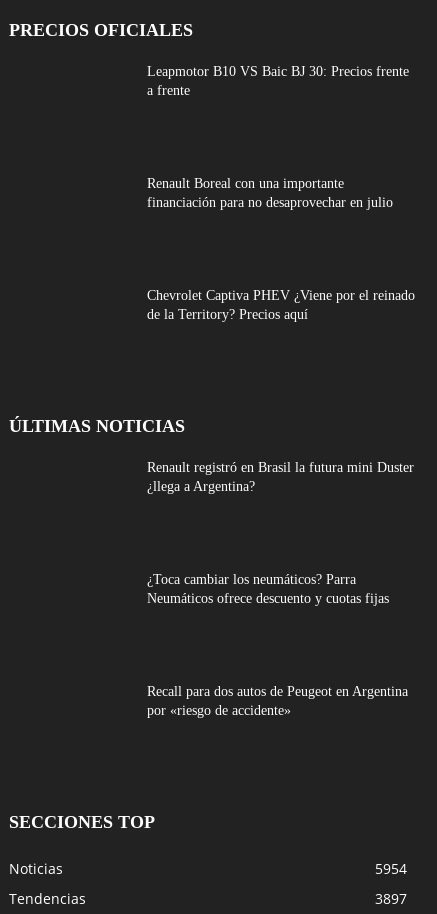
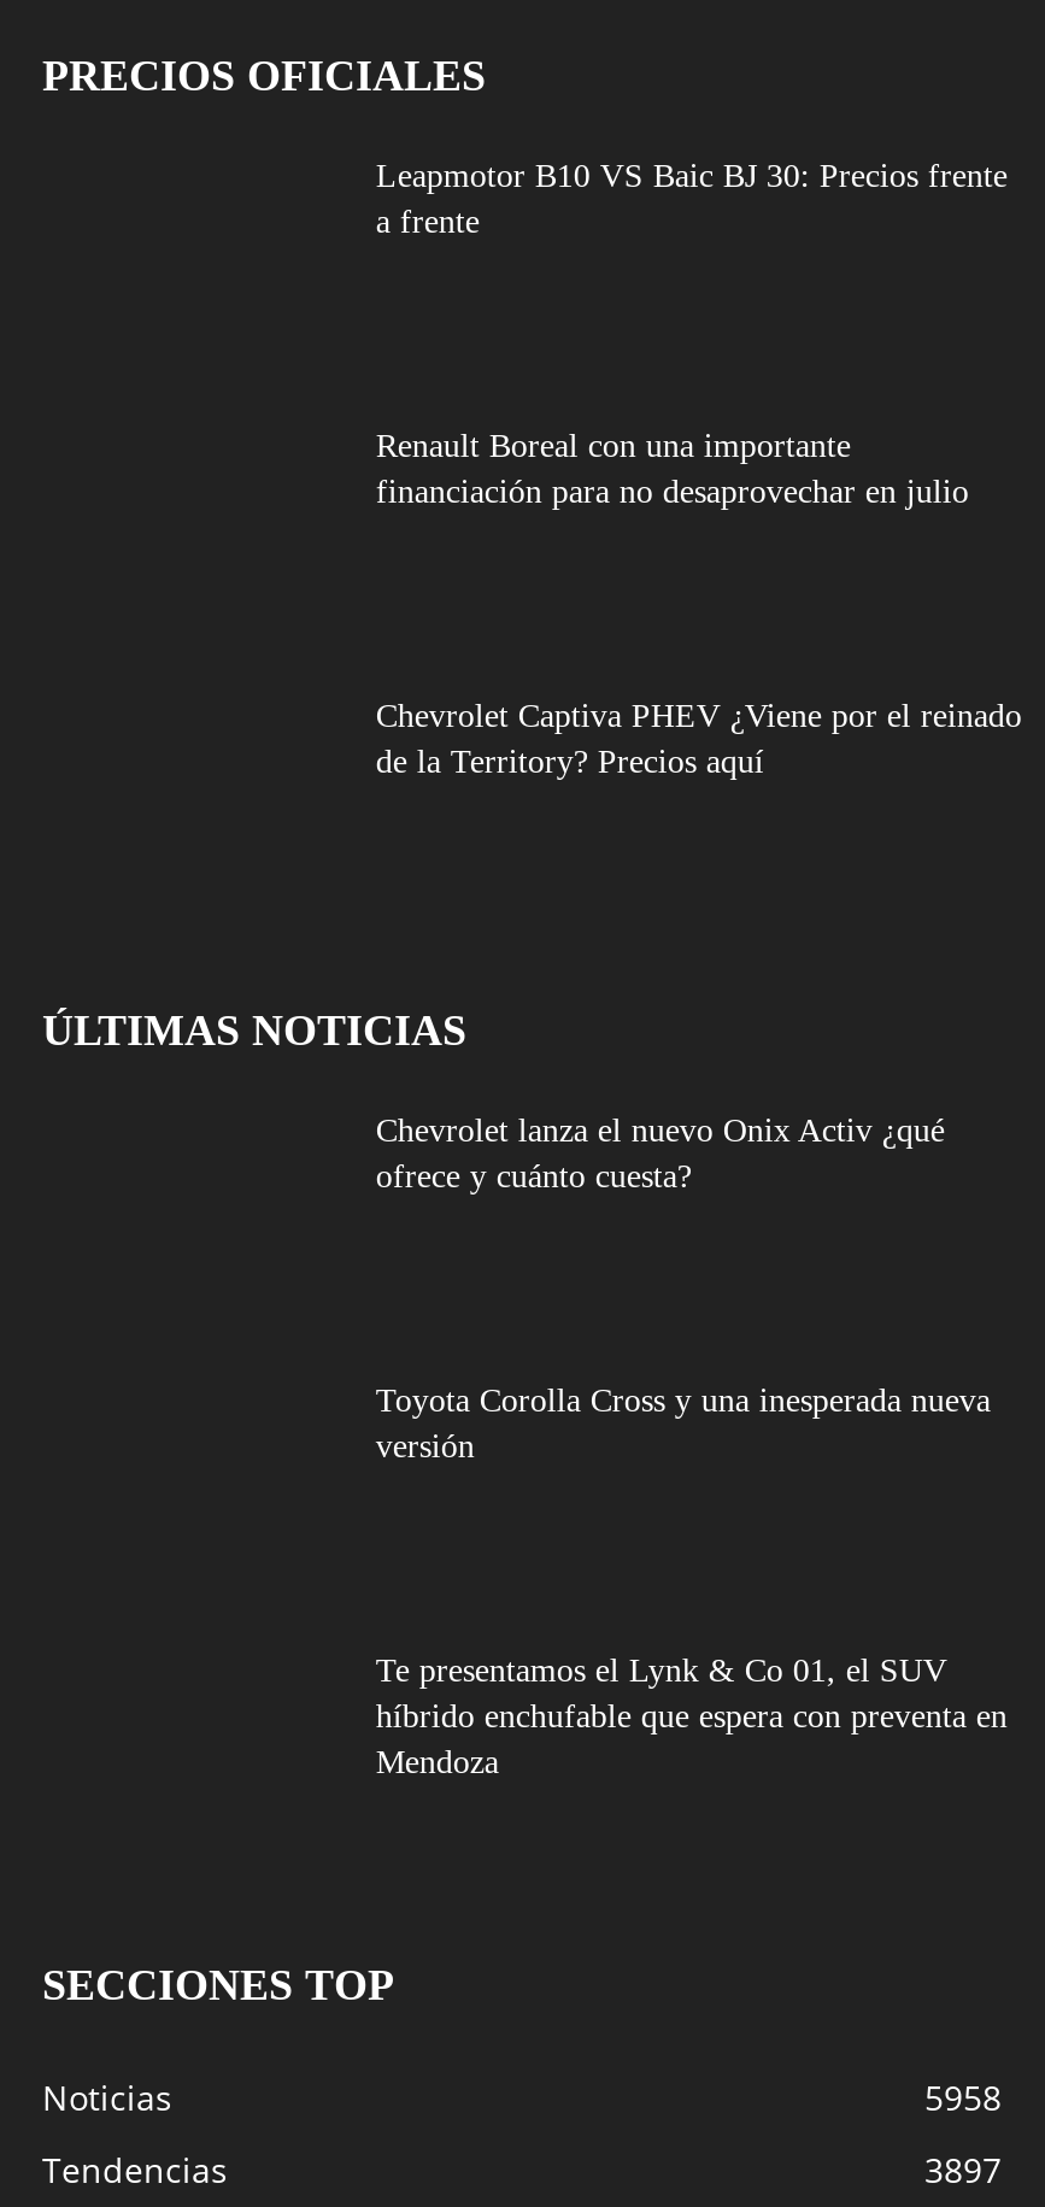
- Renault registró en Brasil la futura mini Duster
- ¿llega a Argentina?
+ Chevrolet lanza el nuevo Onix Activ ¿qué
+ ofrece y cuánto cuesta?

- ¿Toca cambiar los neumáticos? Parra
- Neumáticos ofrece descuento y cuotas fijas
+ Toyota Corolla Cross y una inesperada nueva
+ versión

- Recall para dos autos de Peugeot en Argentina
- por «riesgo de accidente»
+ Te presentamos el Lynk & Co 01, el SUV
+ híbrido enchufable que espera con preventa en
+ Mendoza

- 5954
+ 5958
